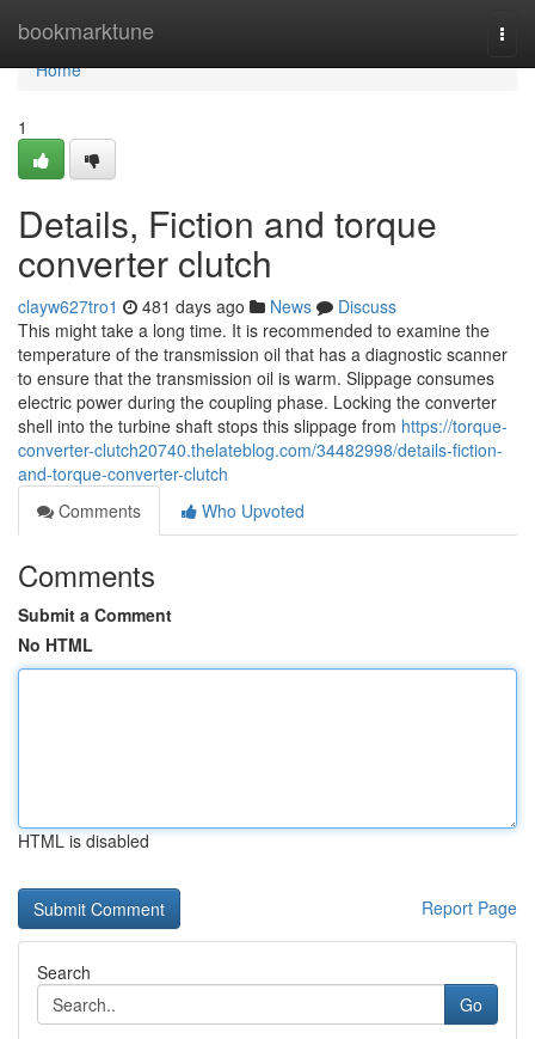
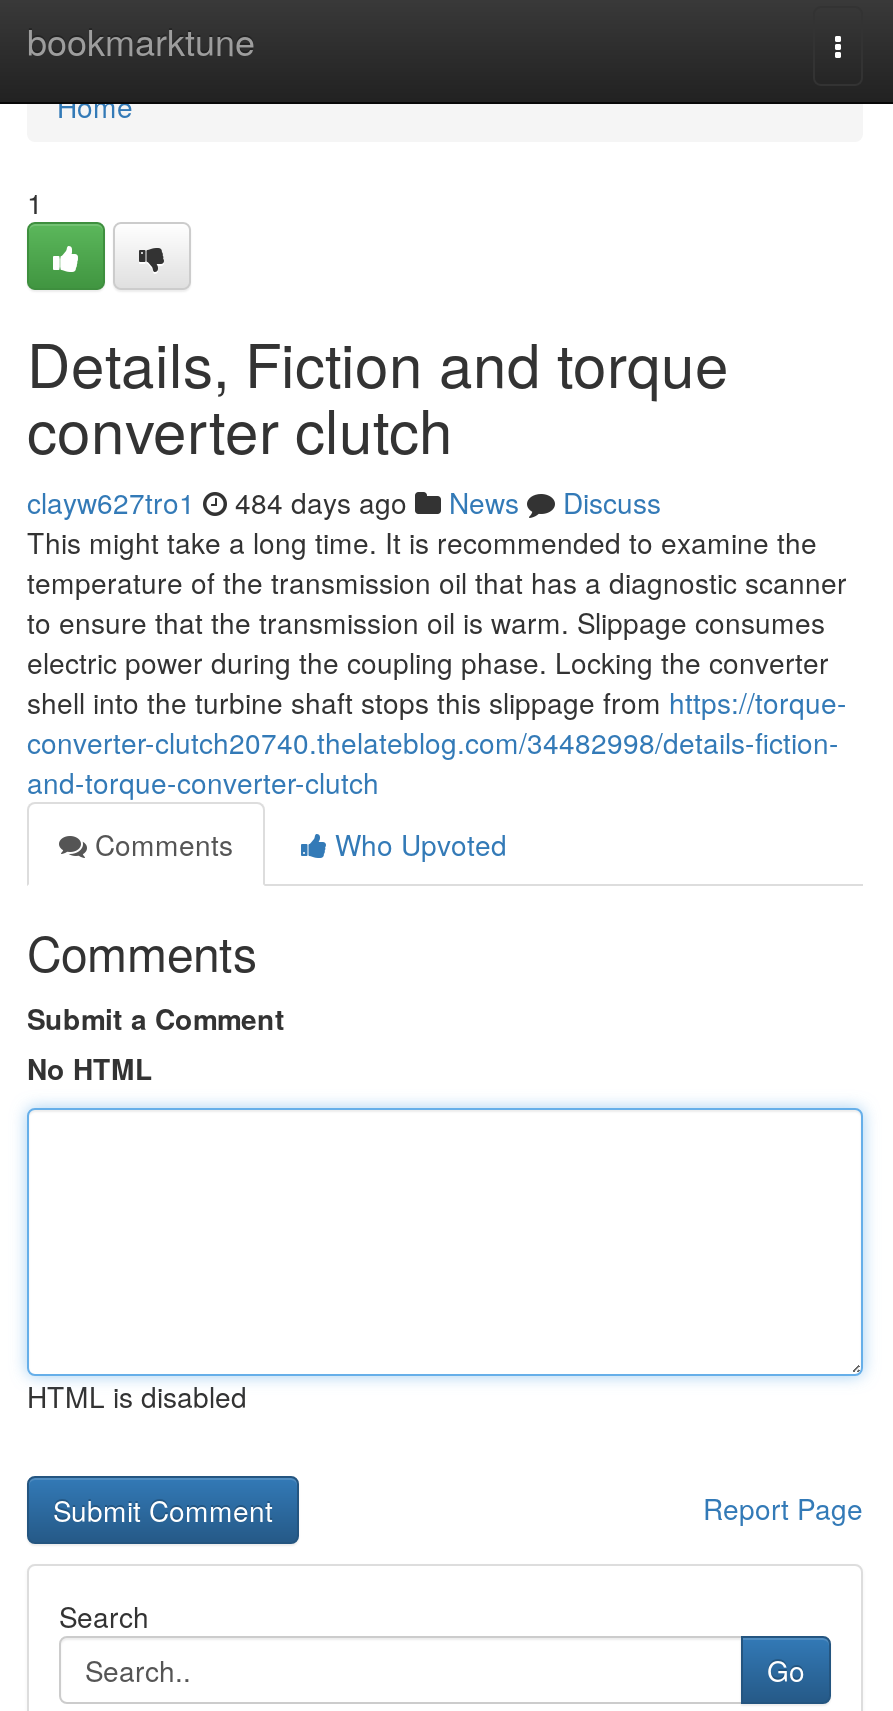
- clayw627tro1 481 days ago News Discuss
+ clayw627tro1 484 days ago News Discuss
